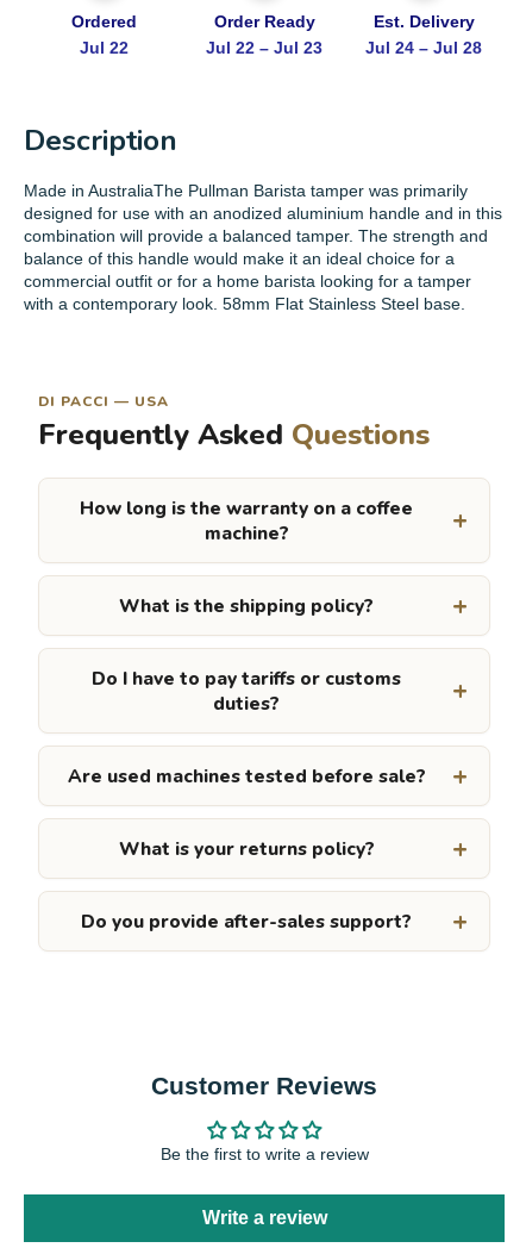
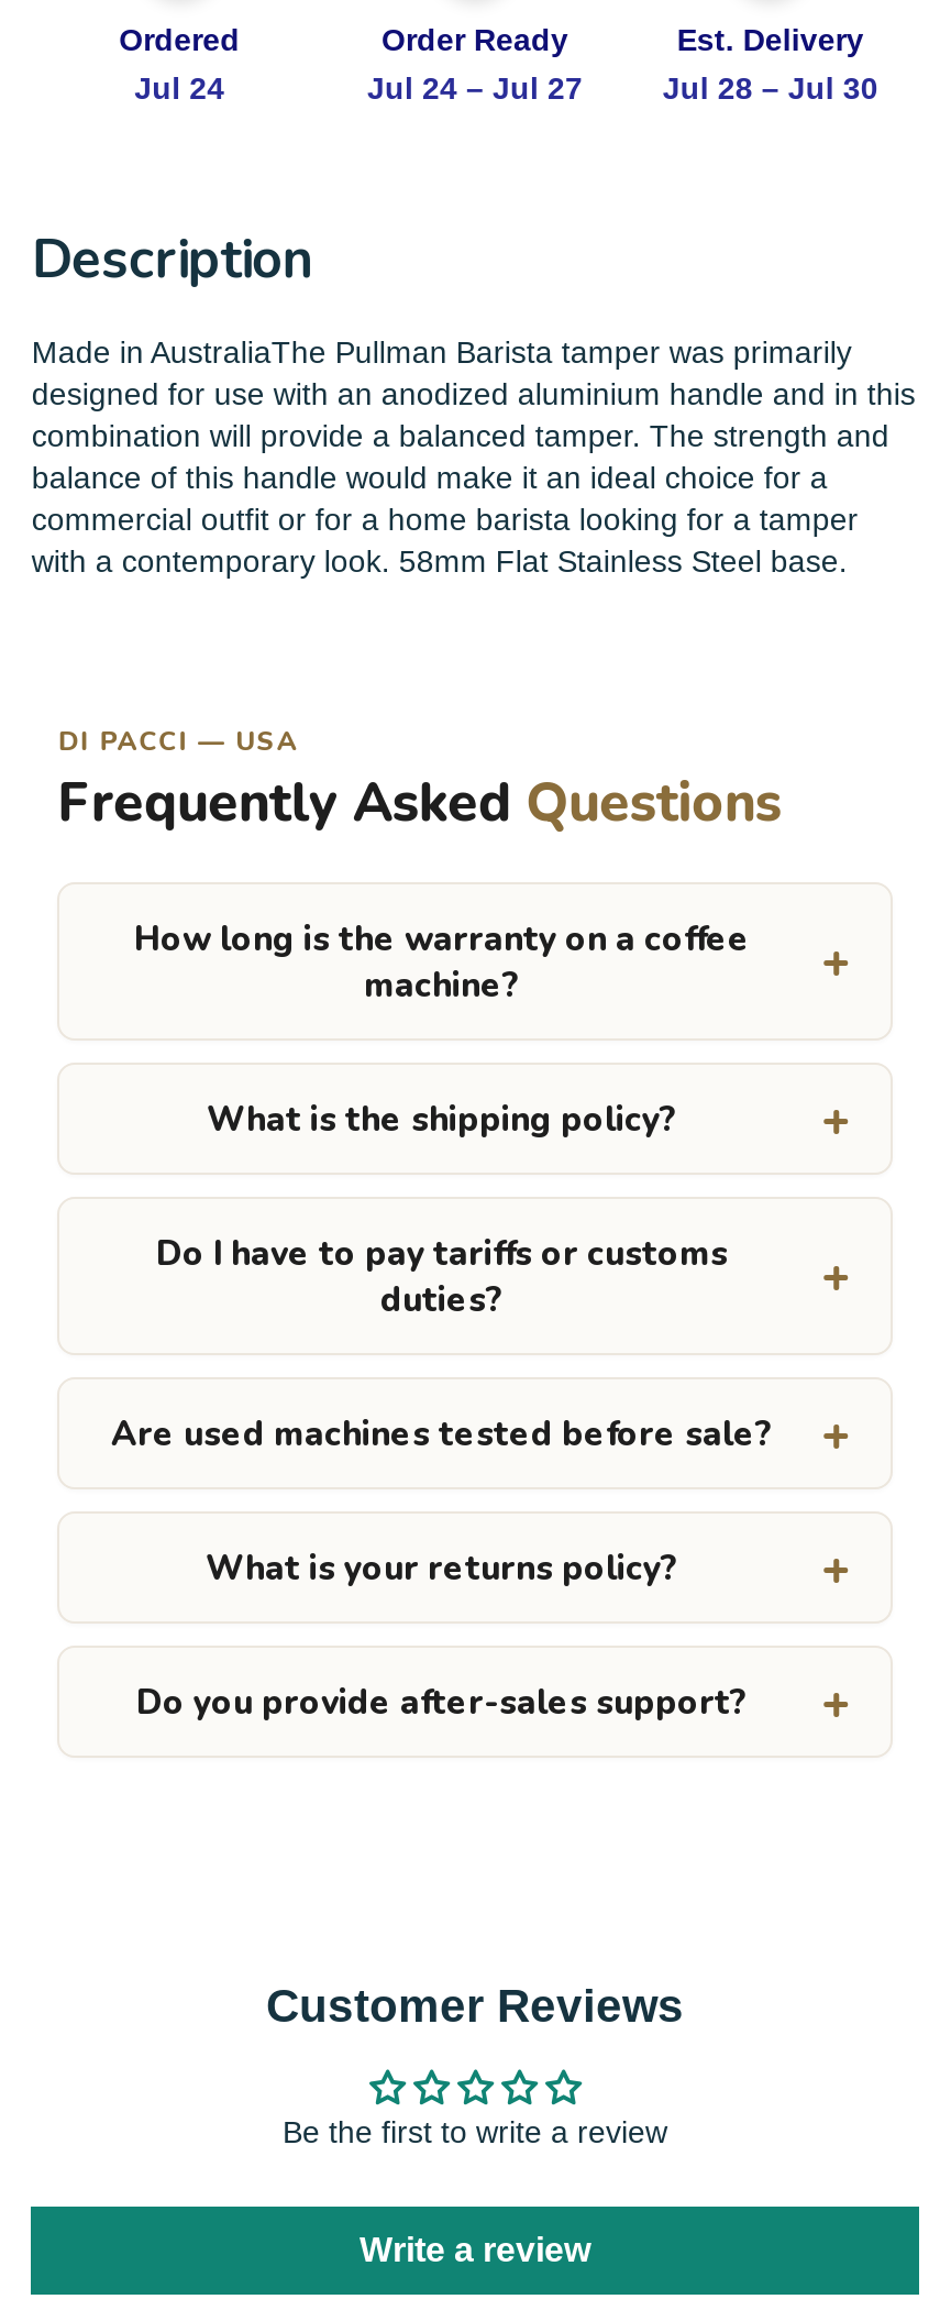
- Jul 22
+ Jul 24

- Jul 22 – Jul 23
+ Jul 24 – Jul 27

- Jul 24 – Jul 28
+ Jul 28 – Jul 30
